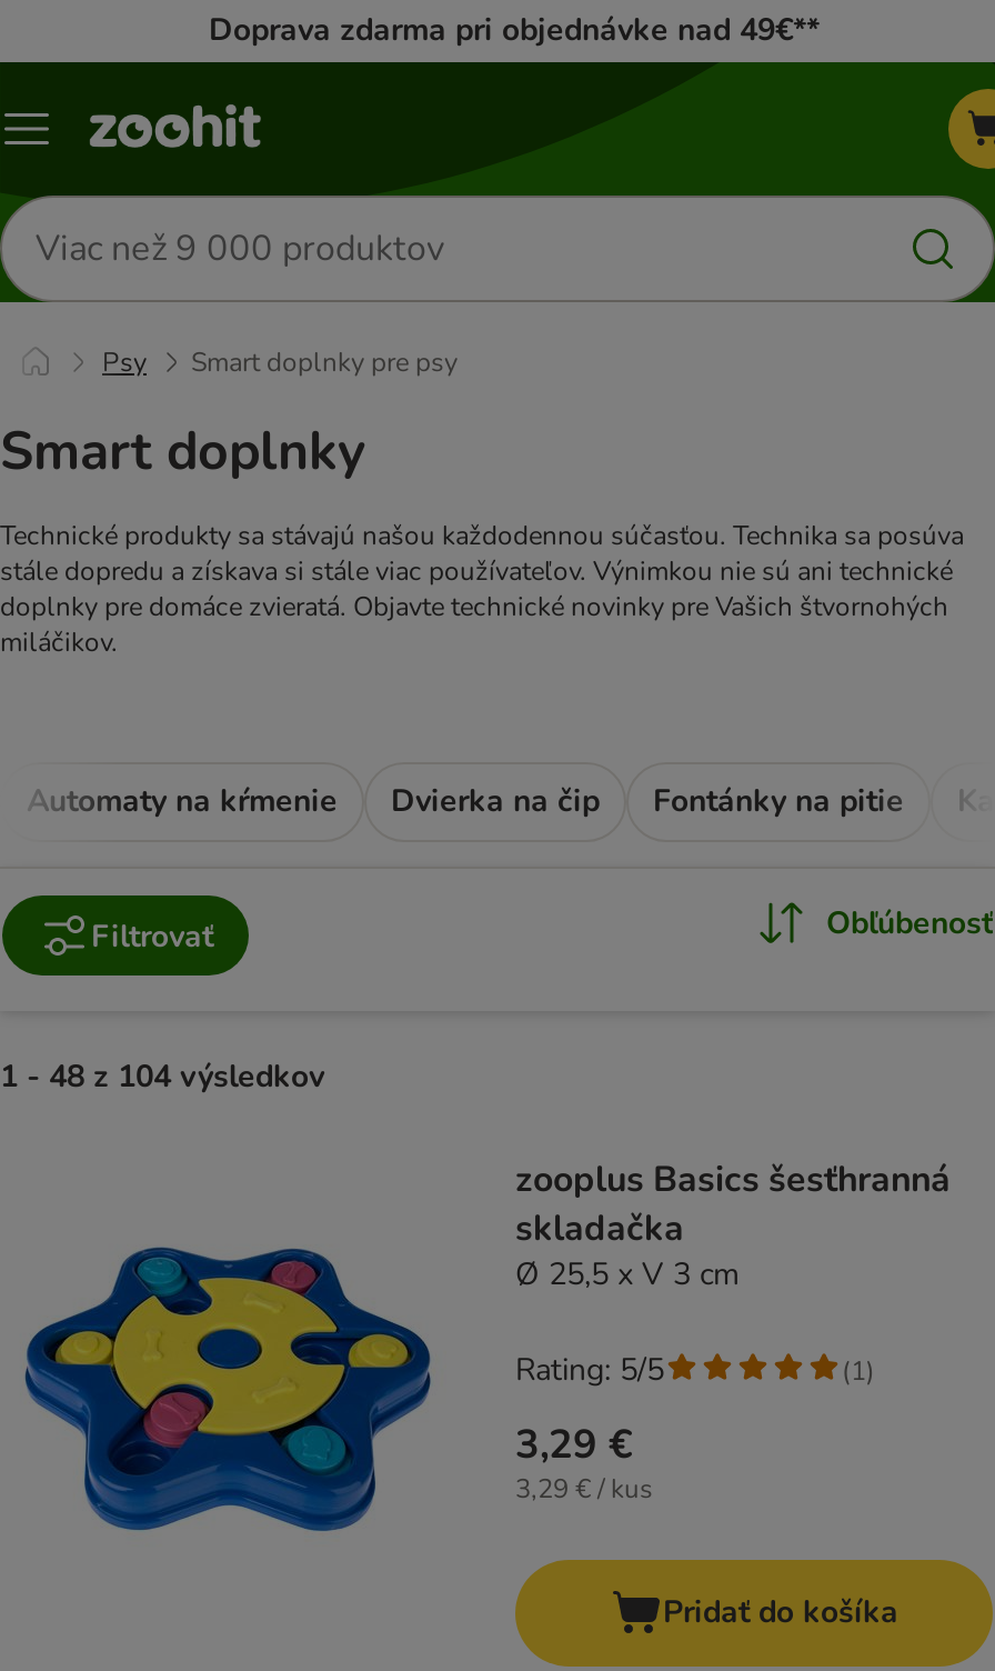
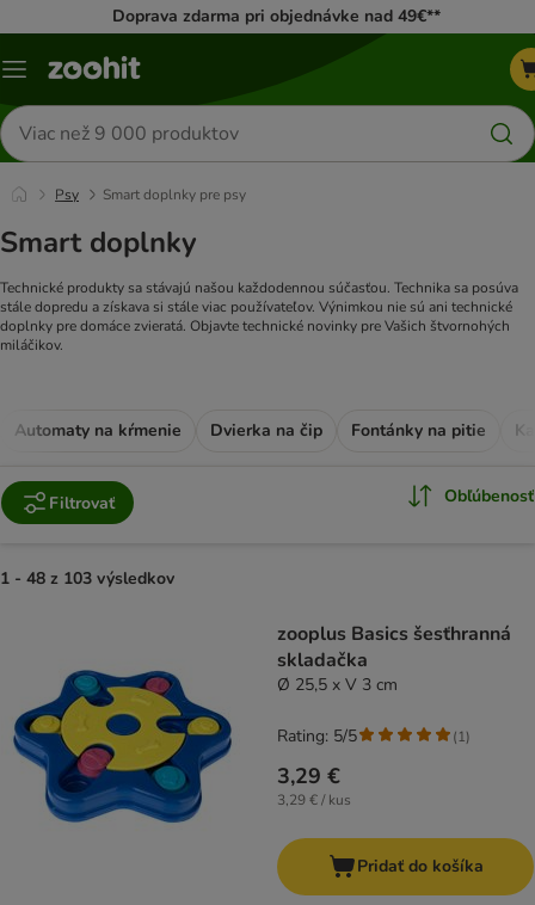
- 1 - 48 z 104 výsledkov
+ 1 - 48 z 103 výsledkov
